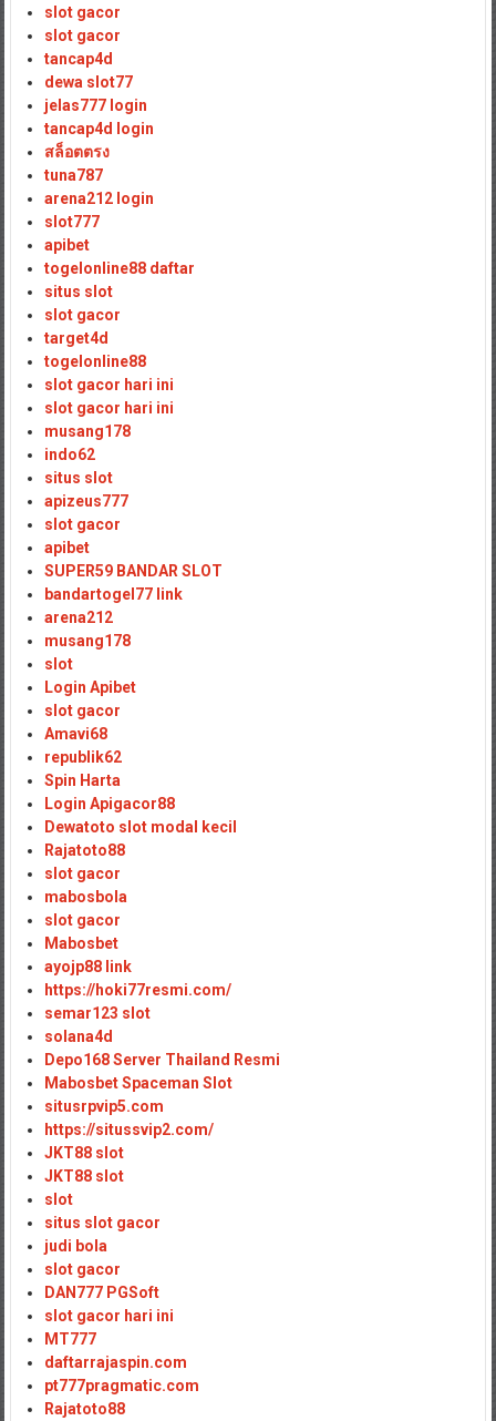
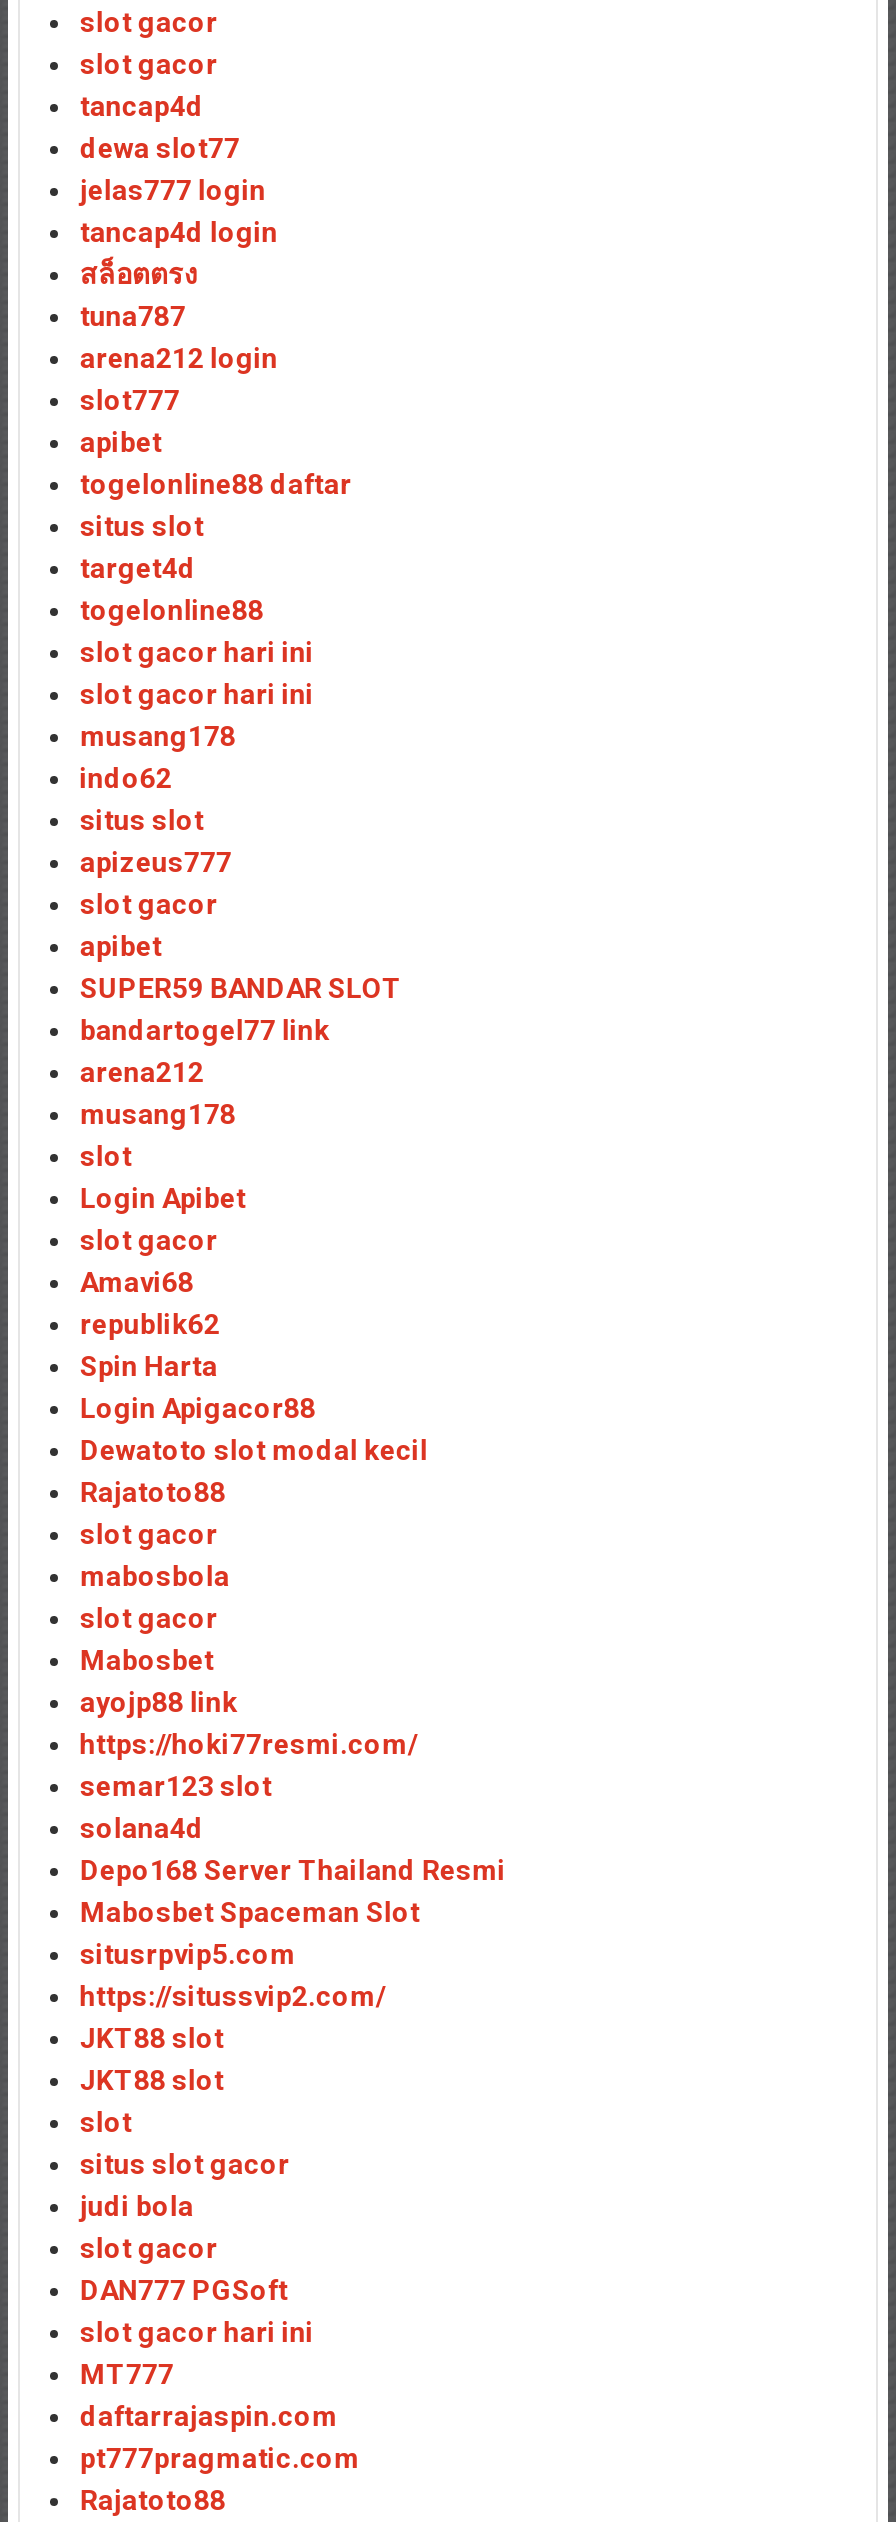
- slot gacor
